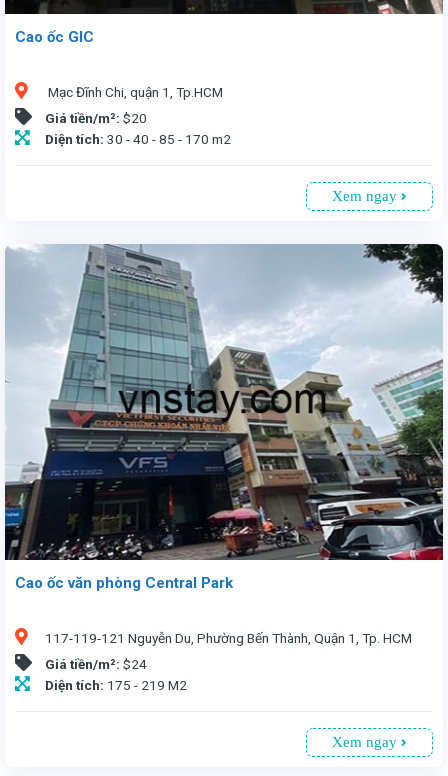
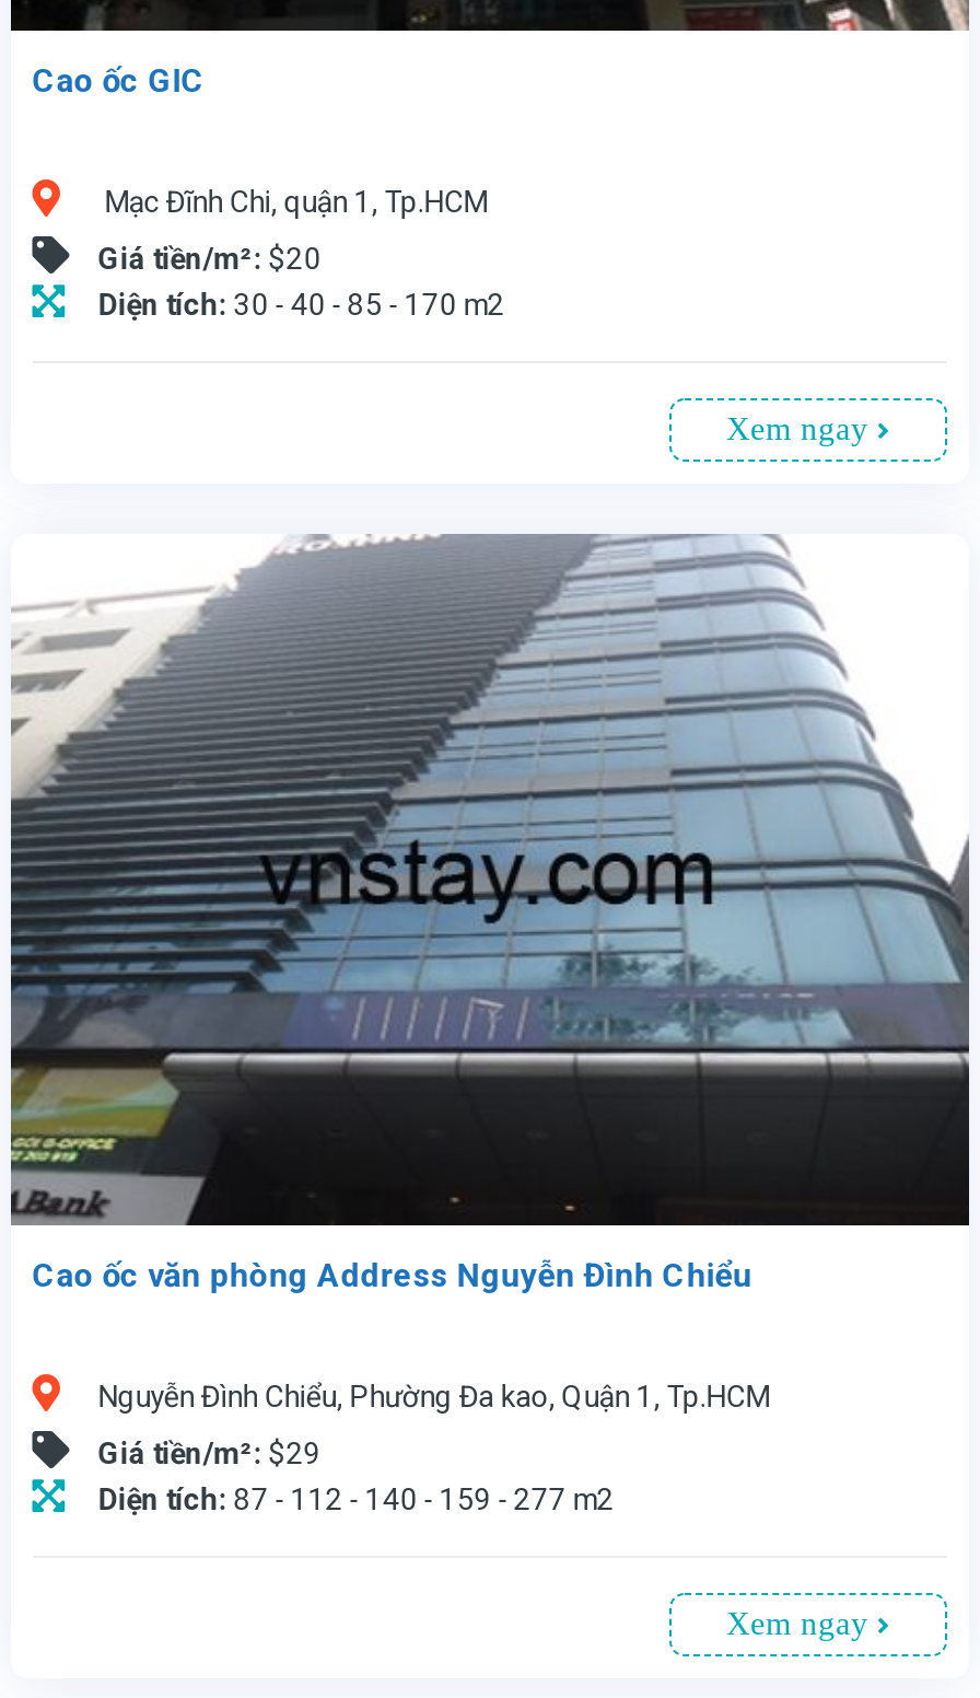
- [image]
- Cao ốc văn phòng Central Park
+ [image]
+ Cao ốc văn phòng Address Nguyễn Đình Chiểu

- 117-119-121 Nguyễn Du, Phường Bến Thành, Quận 1, Tp. HCM
+ Nguyễn Đình Chiểu, Phường Đa kao, Quận 1, Tp.HCM

- Giá tiền/m²: $24
- Diện tích: 175 - 219 M2
+ Giá tiền/m²: $29
+ Diện tích: 87 - 112 - 140 - 159 - 277 m2
